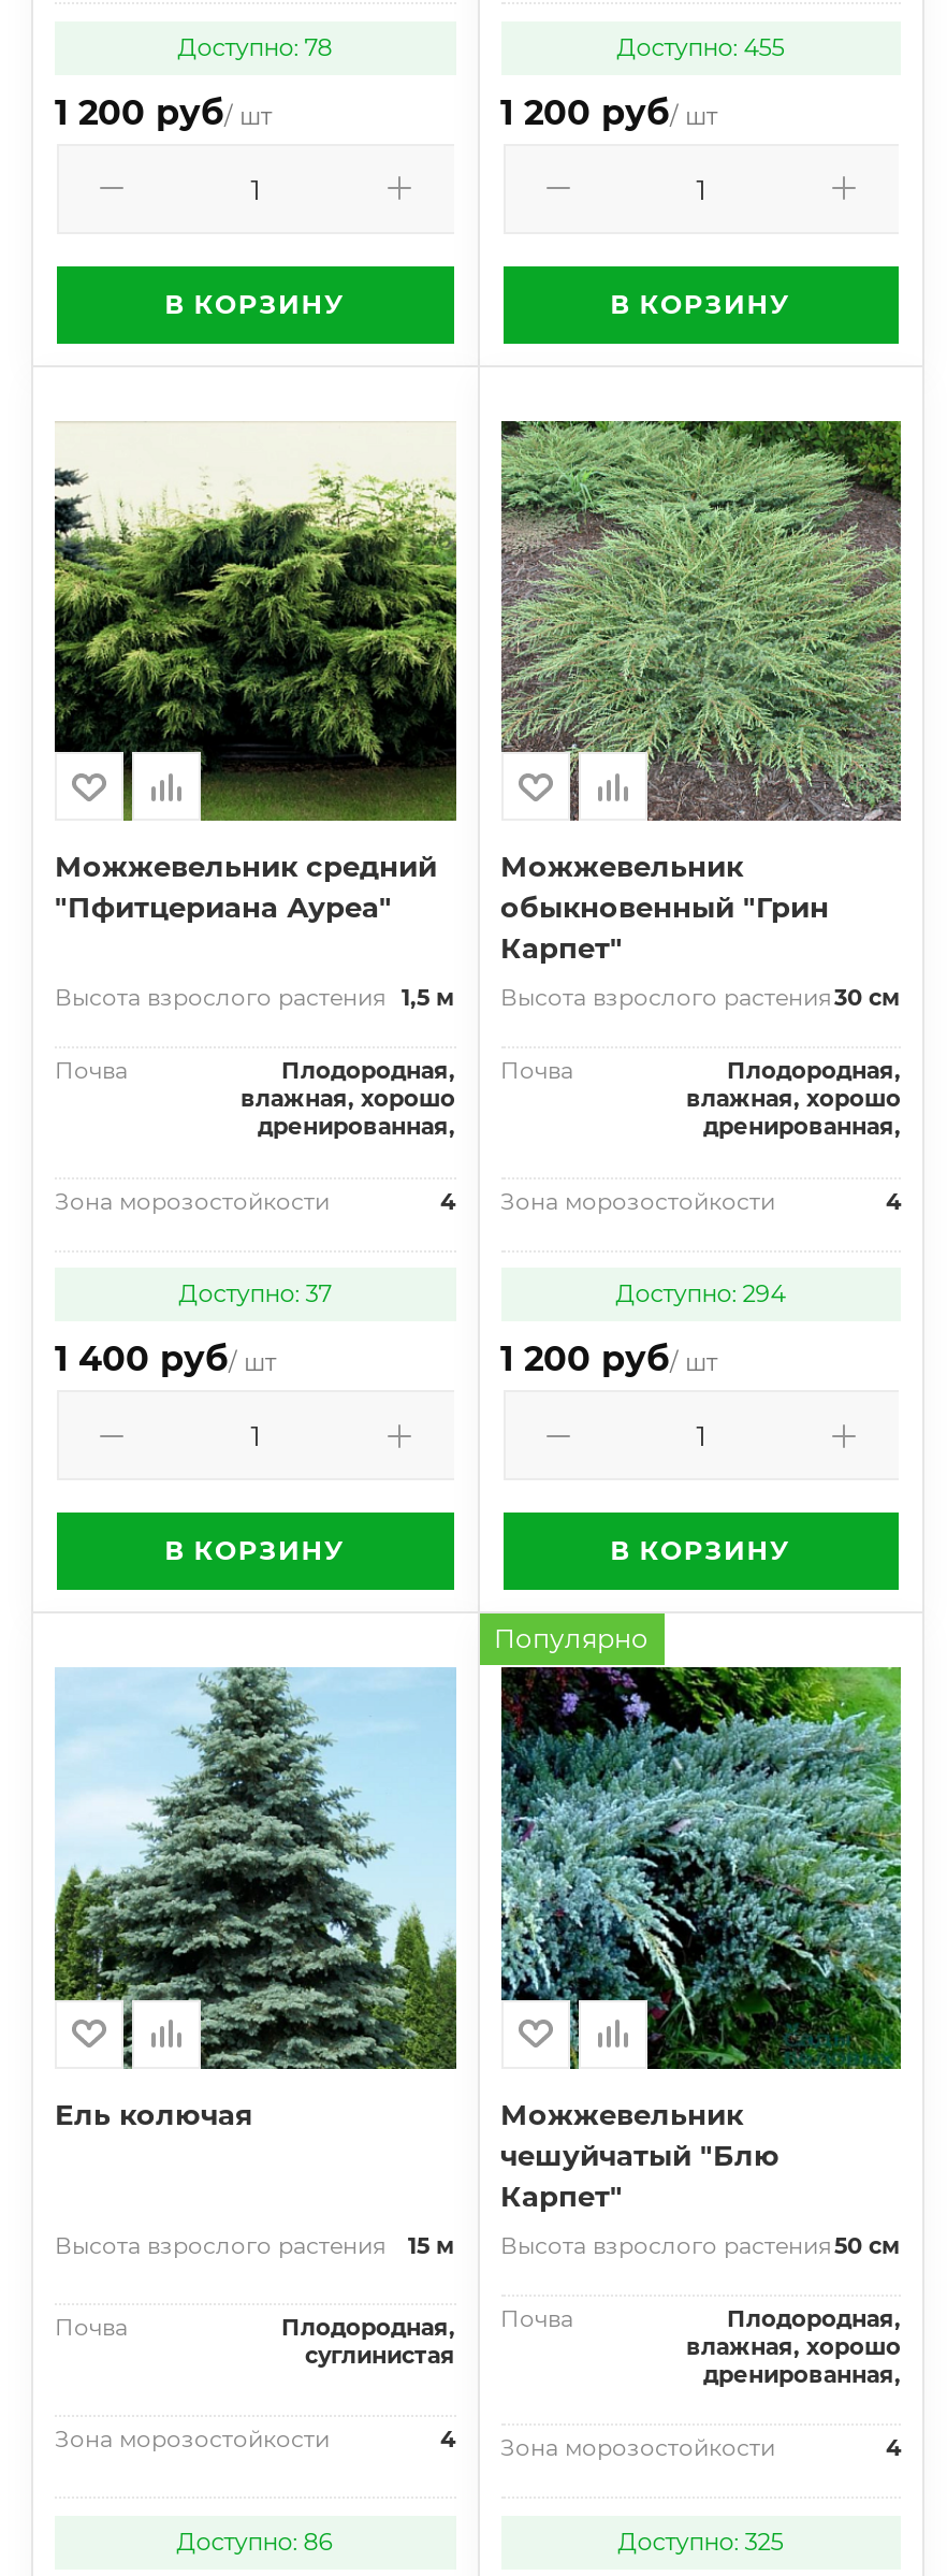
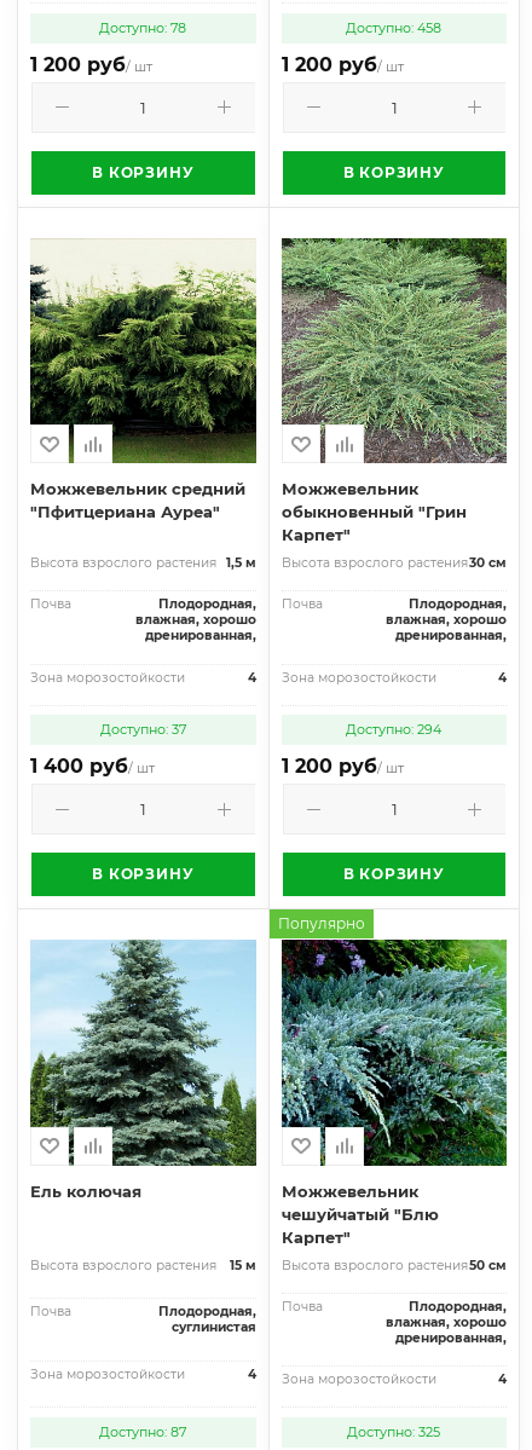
- Доступно: 455
+ Доступно: 458

- Доступно: 86
+ Доступно: 87
